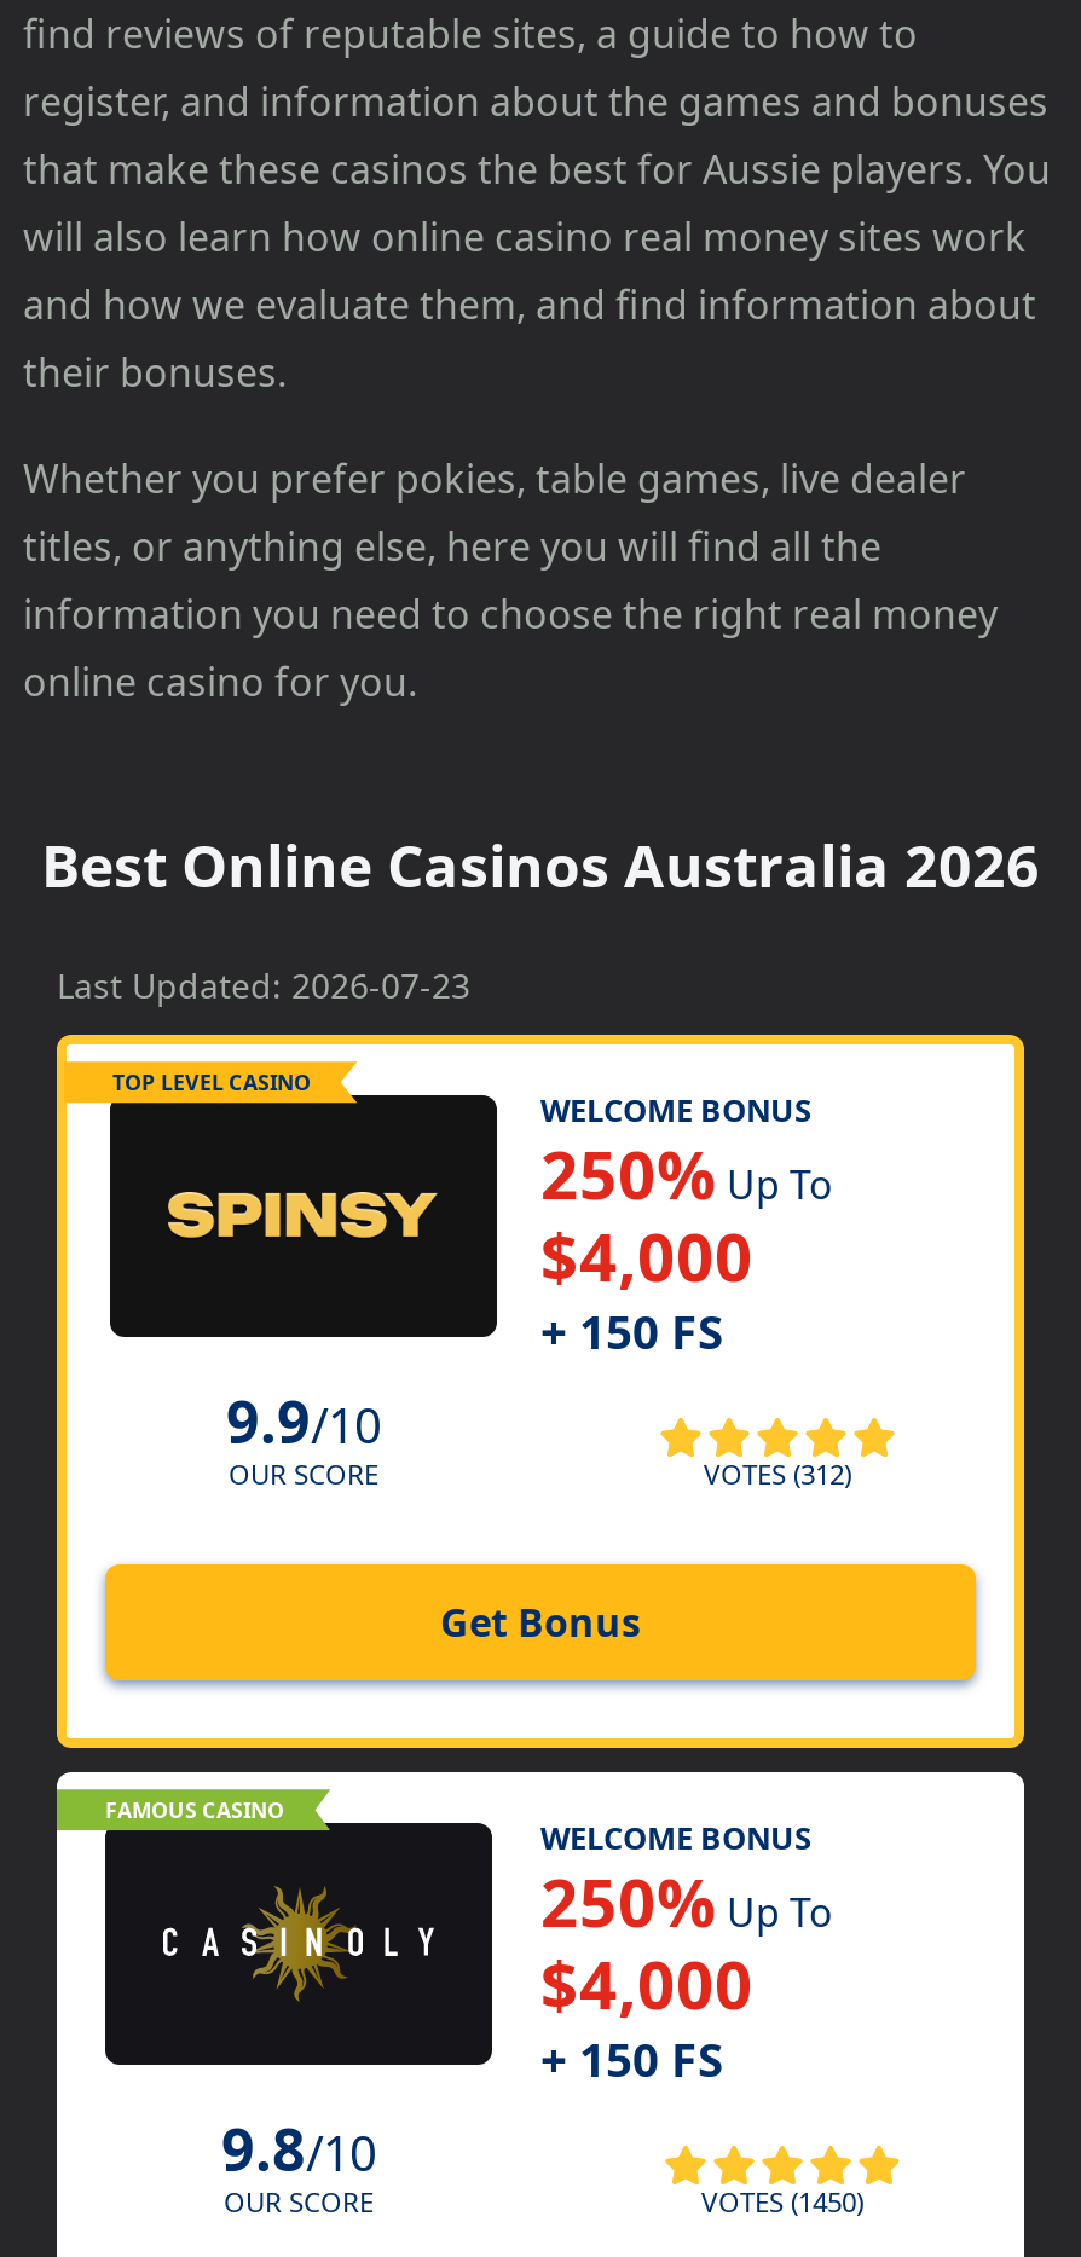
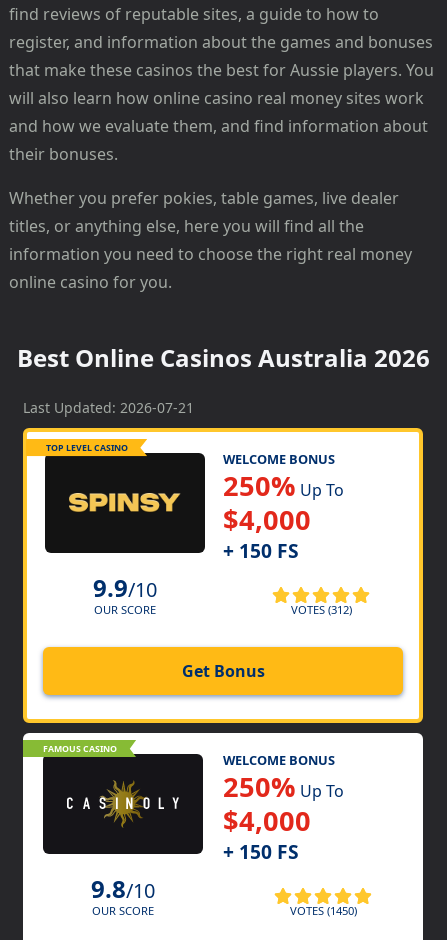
- Last Updated: 2026-07-23
+ Last Updated: 2026-07-21
